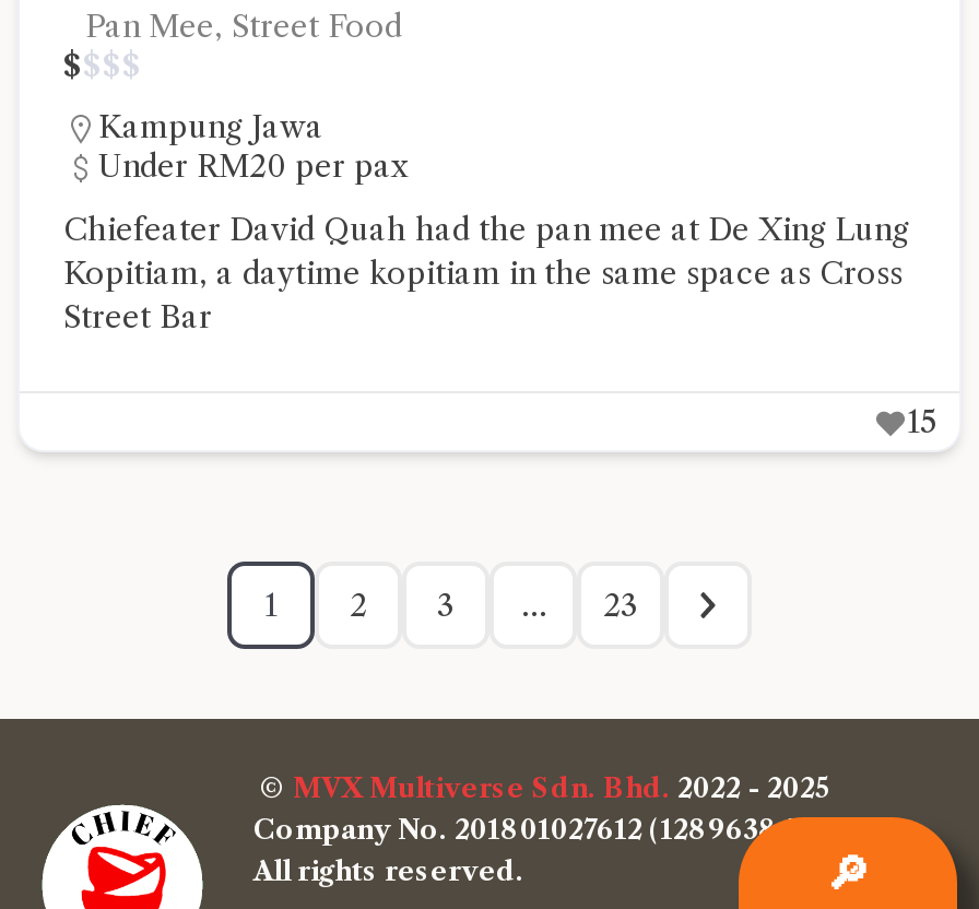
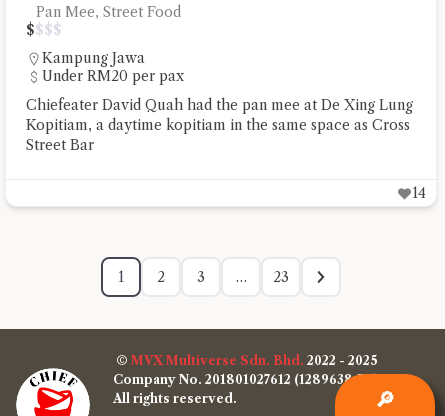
- 15
+ 14
